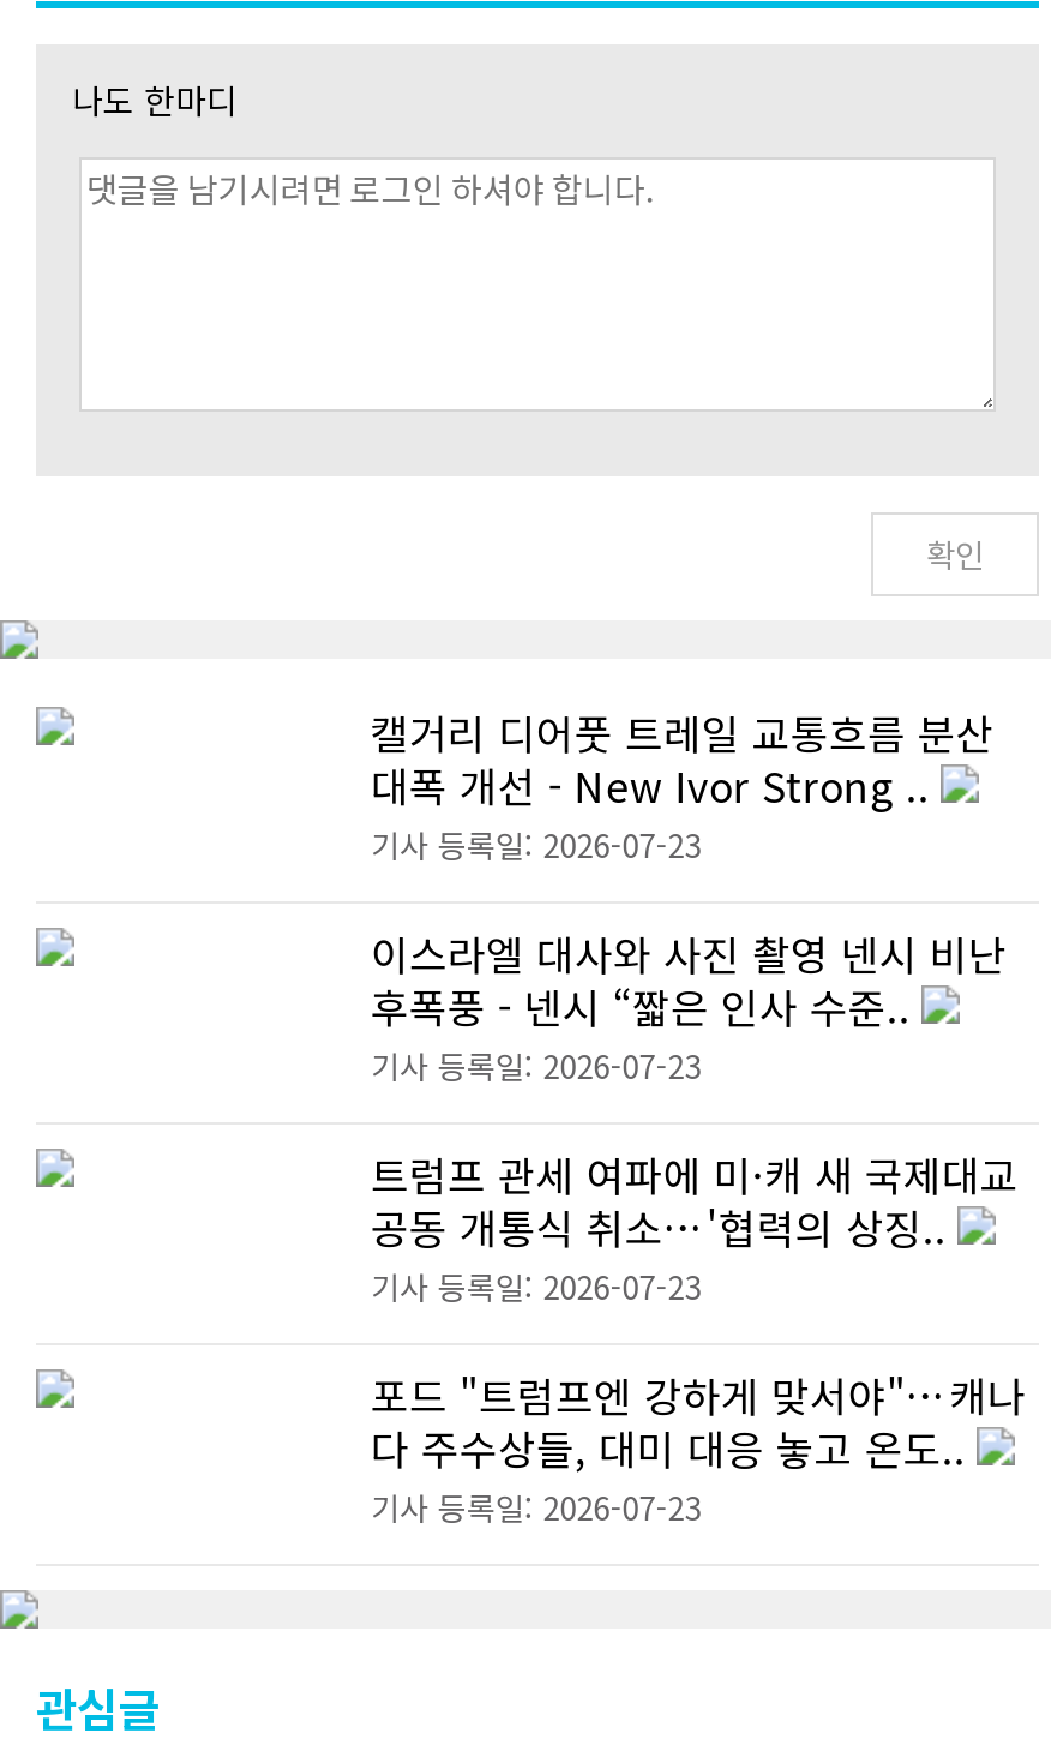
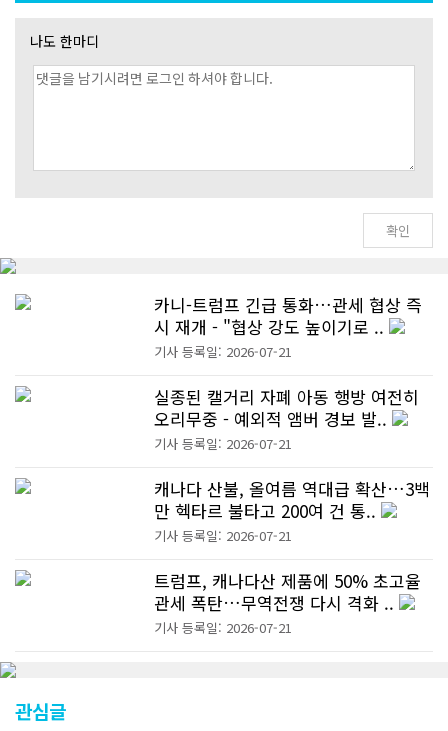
- 캘거리 디어풋 트레일 교통흐름 분산
- 대폭 개선 - New Ivor Strong ..
- 기사 등록일: 2026-07-23
+ 카니-트럼프 긴급 통화…관세 협상 즉
+ 시 재개 - "협상 강도 높이기로 ..
+ 기사 등록일: 2026-07-21

- 이스라엘 대사와 사진 촬영 넨시 비난
- 후폭풍 - 넨시 “짧은 인사 수준..
- 기사 등록일: 2026-07-23
+ 실종된 캘거리 자폐 아동 행방 여전히
+ 오리무중 - 예외적 앰버 경보 발..
+ 기사 등록일: 2026-07-21

- 트럼프 관세 여파에 미·캐 새 국제대교
- 공동 개통식 취소…'협력의 상징..
- 기사 등록일: 2026-07-23
+ 캐나다 산불, 올여름 역대급 확산…3백
+ 만 헥타르 불타고 200여 건 통..
+ 기사 등록일: 2026-07-21

- 포드 "트럼프엔 강하게 맞서야"…캐나
- 다 주수상들, 대미 대응 놓고 온도..
- 기사 등록일: 2026-07-23
+ 트럼프, 캐나다산 제품에 50% 초고율
+ 관세 폭탄…무역전쟁 다시 격화 ..
+ 기사 등록일: 2026-07-21
